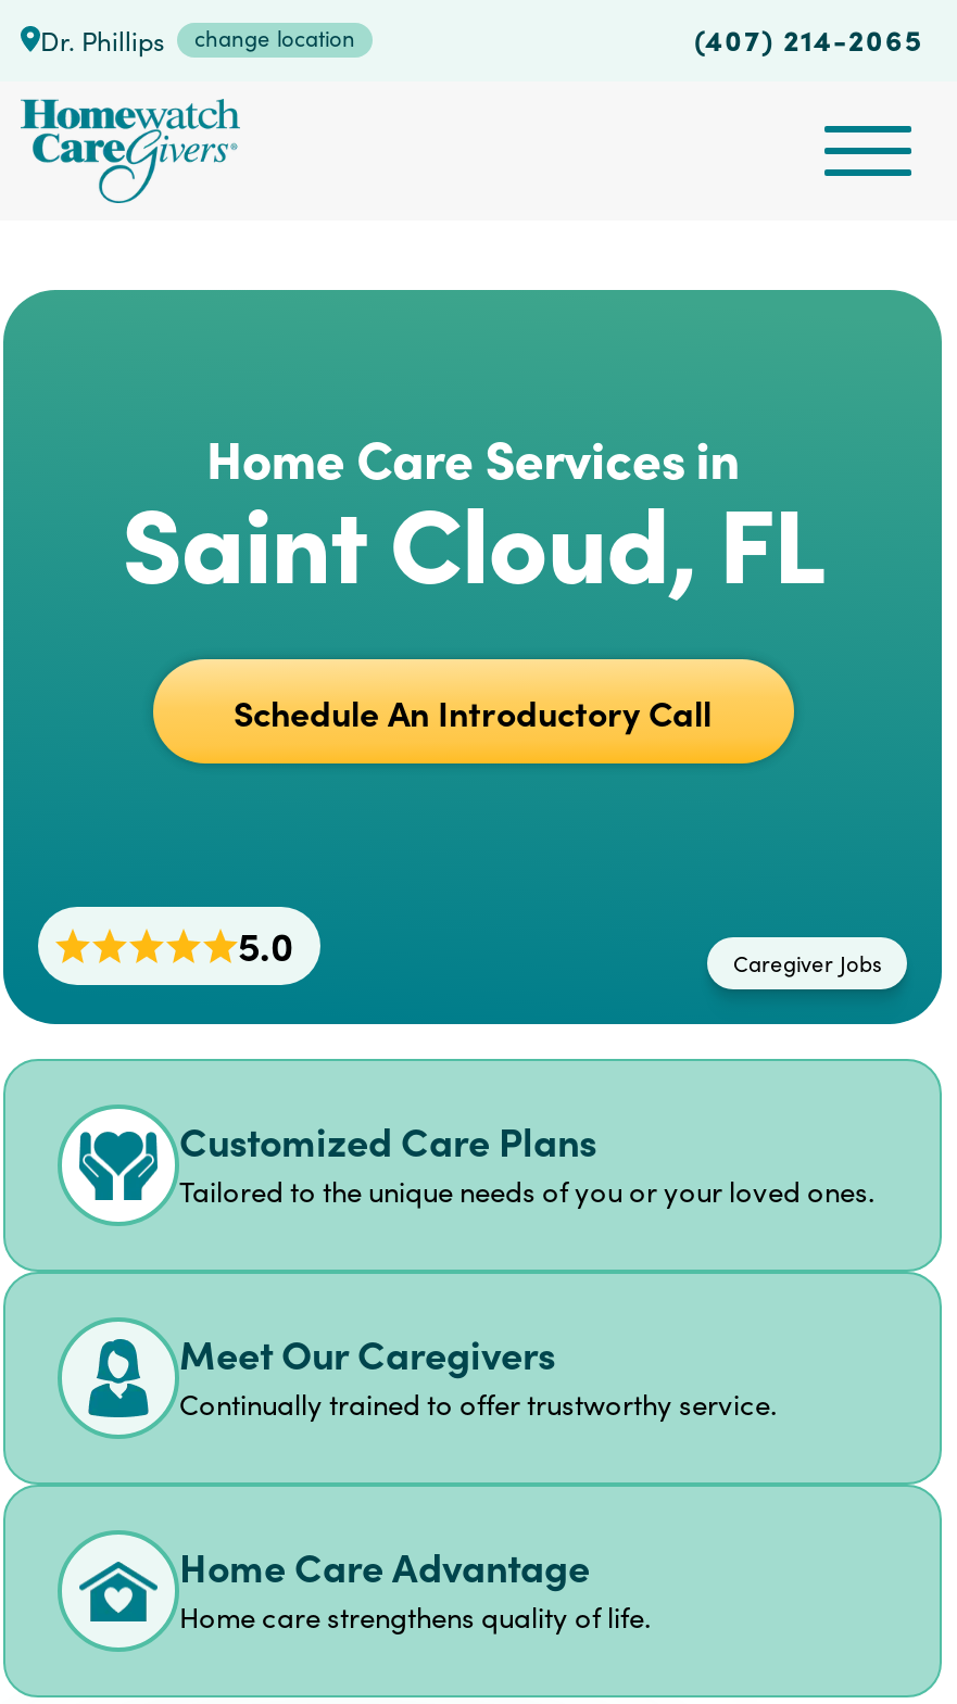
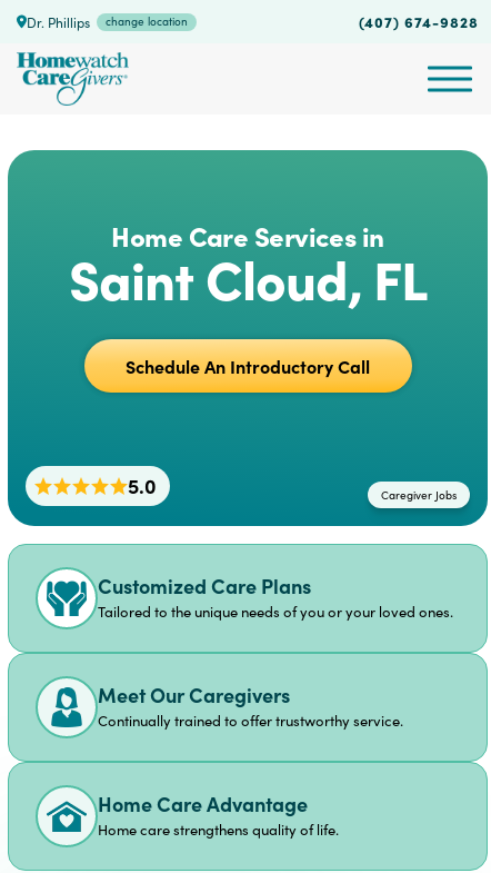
- (407) 214-2065
+ (407) 674-9828
